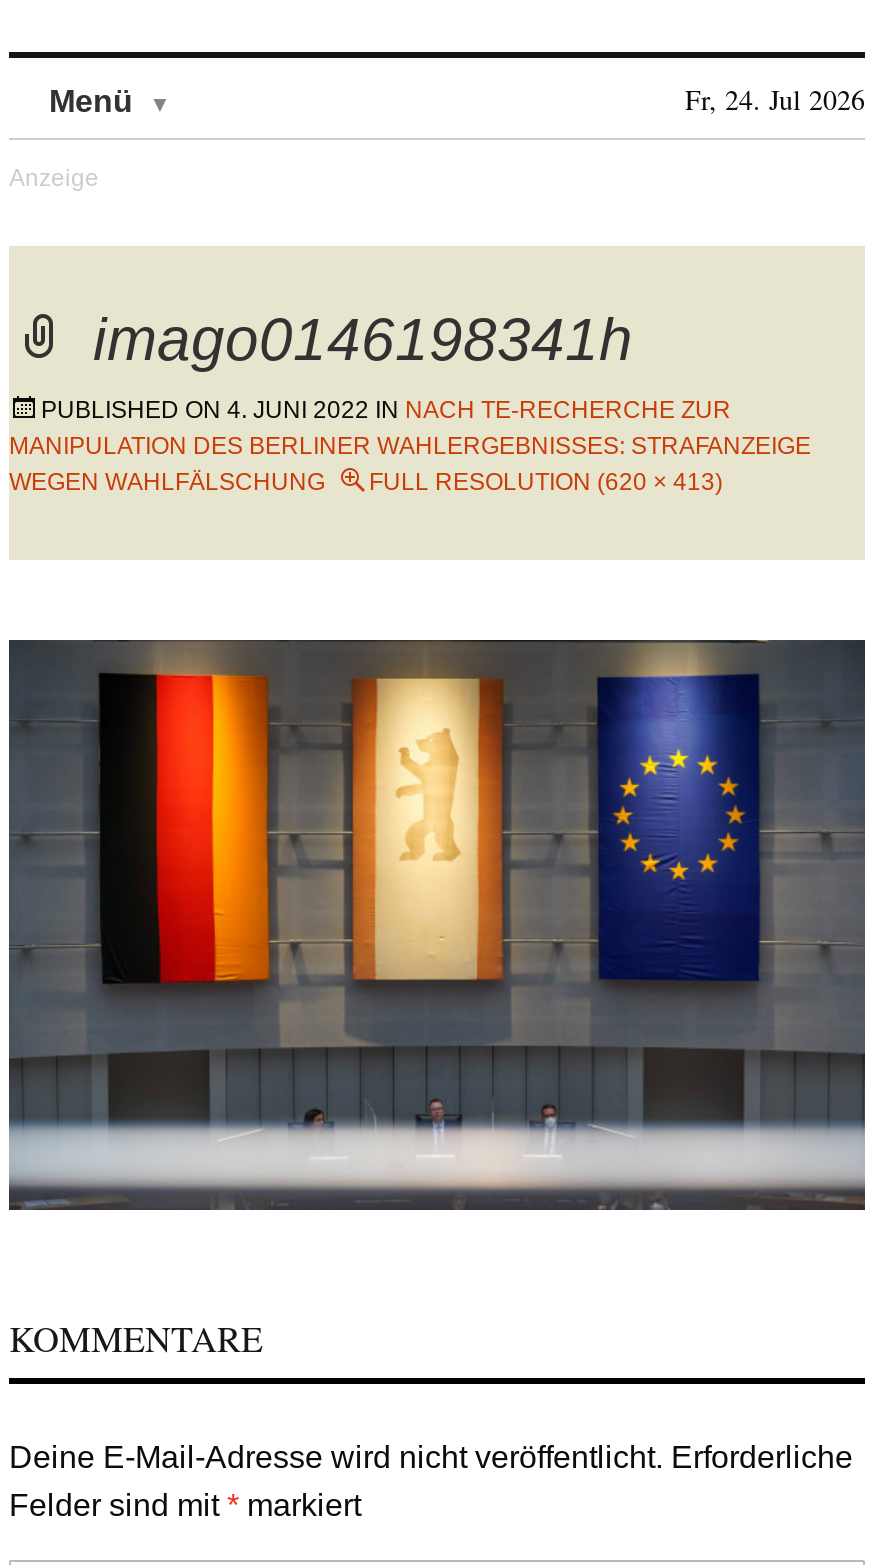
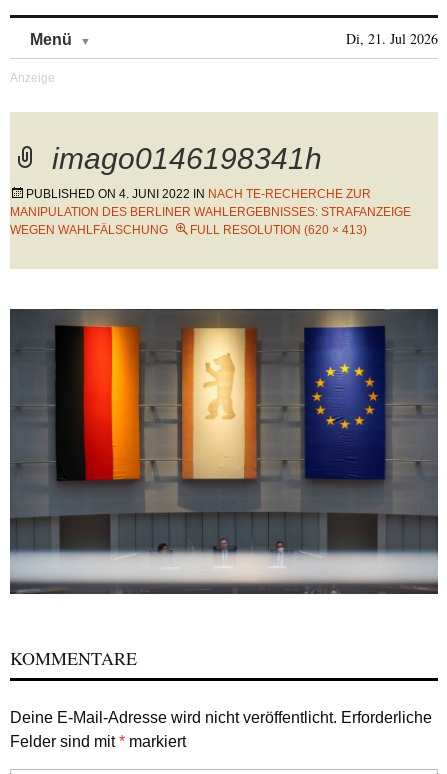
- Fr, 24. Jul 2026
+ Di, 21. Jul 2026
